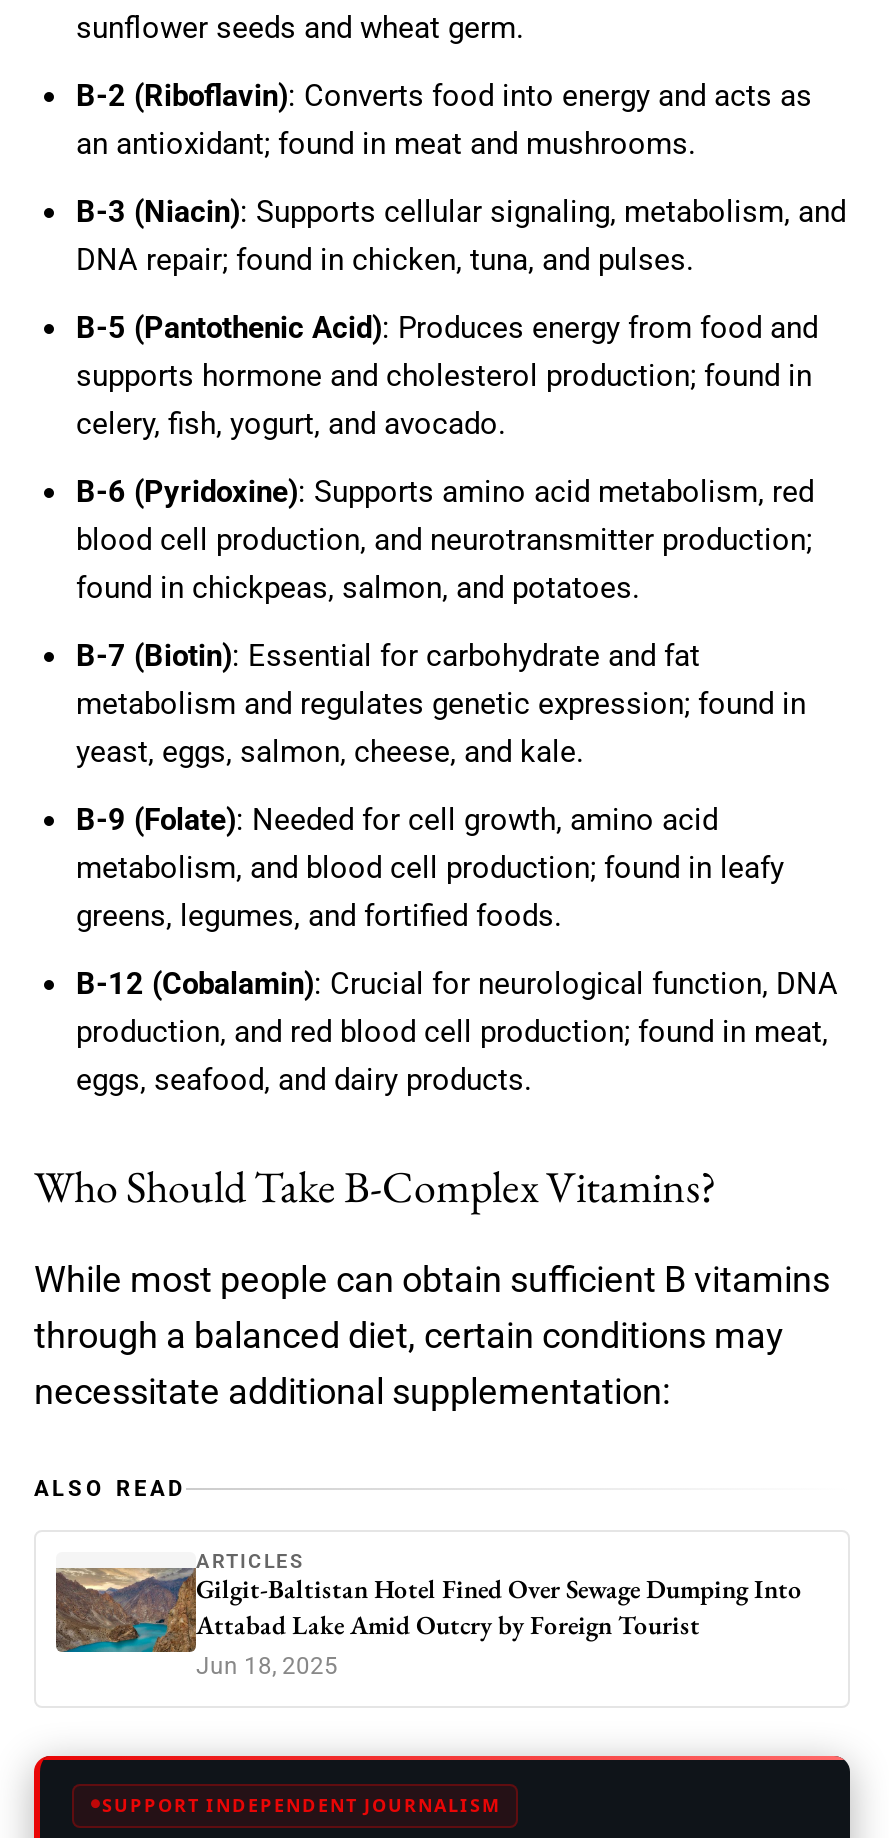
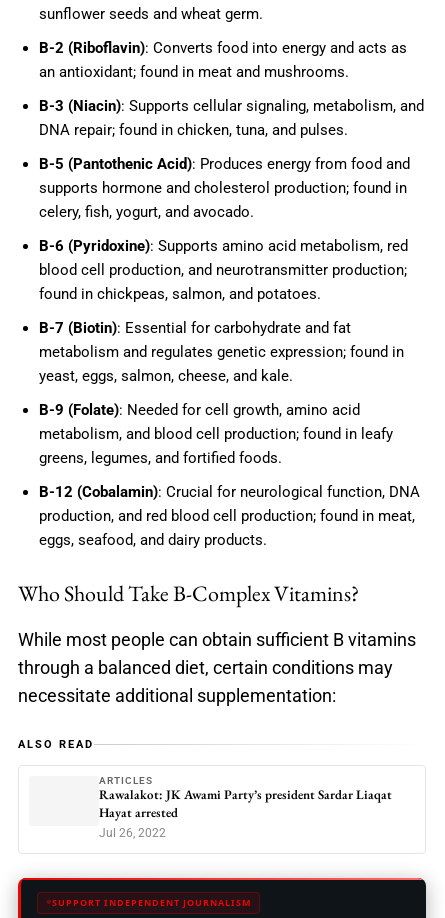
- [image]

- Gilgit-Baltistan Hotel Fined Over Sewage Dumping Into
- Attabad Lake Amid Outcry by Foreign Tourist
- Jun 18, 2025
+ Rawalakot: JK Awami Party’s president Sardar Liaqat
+ Hayat arrested
+ Jul 26, 2022
